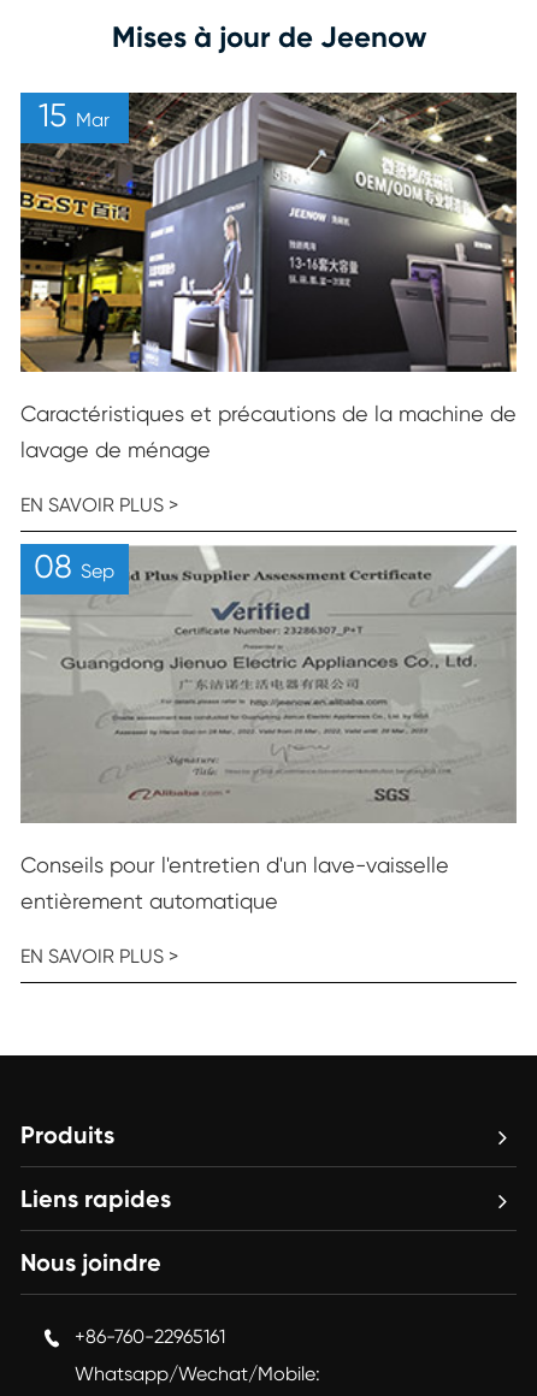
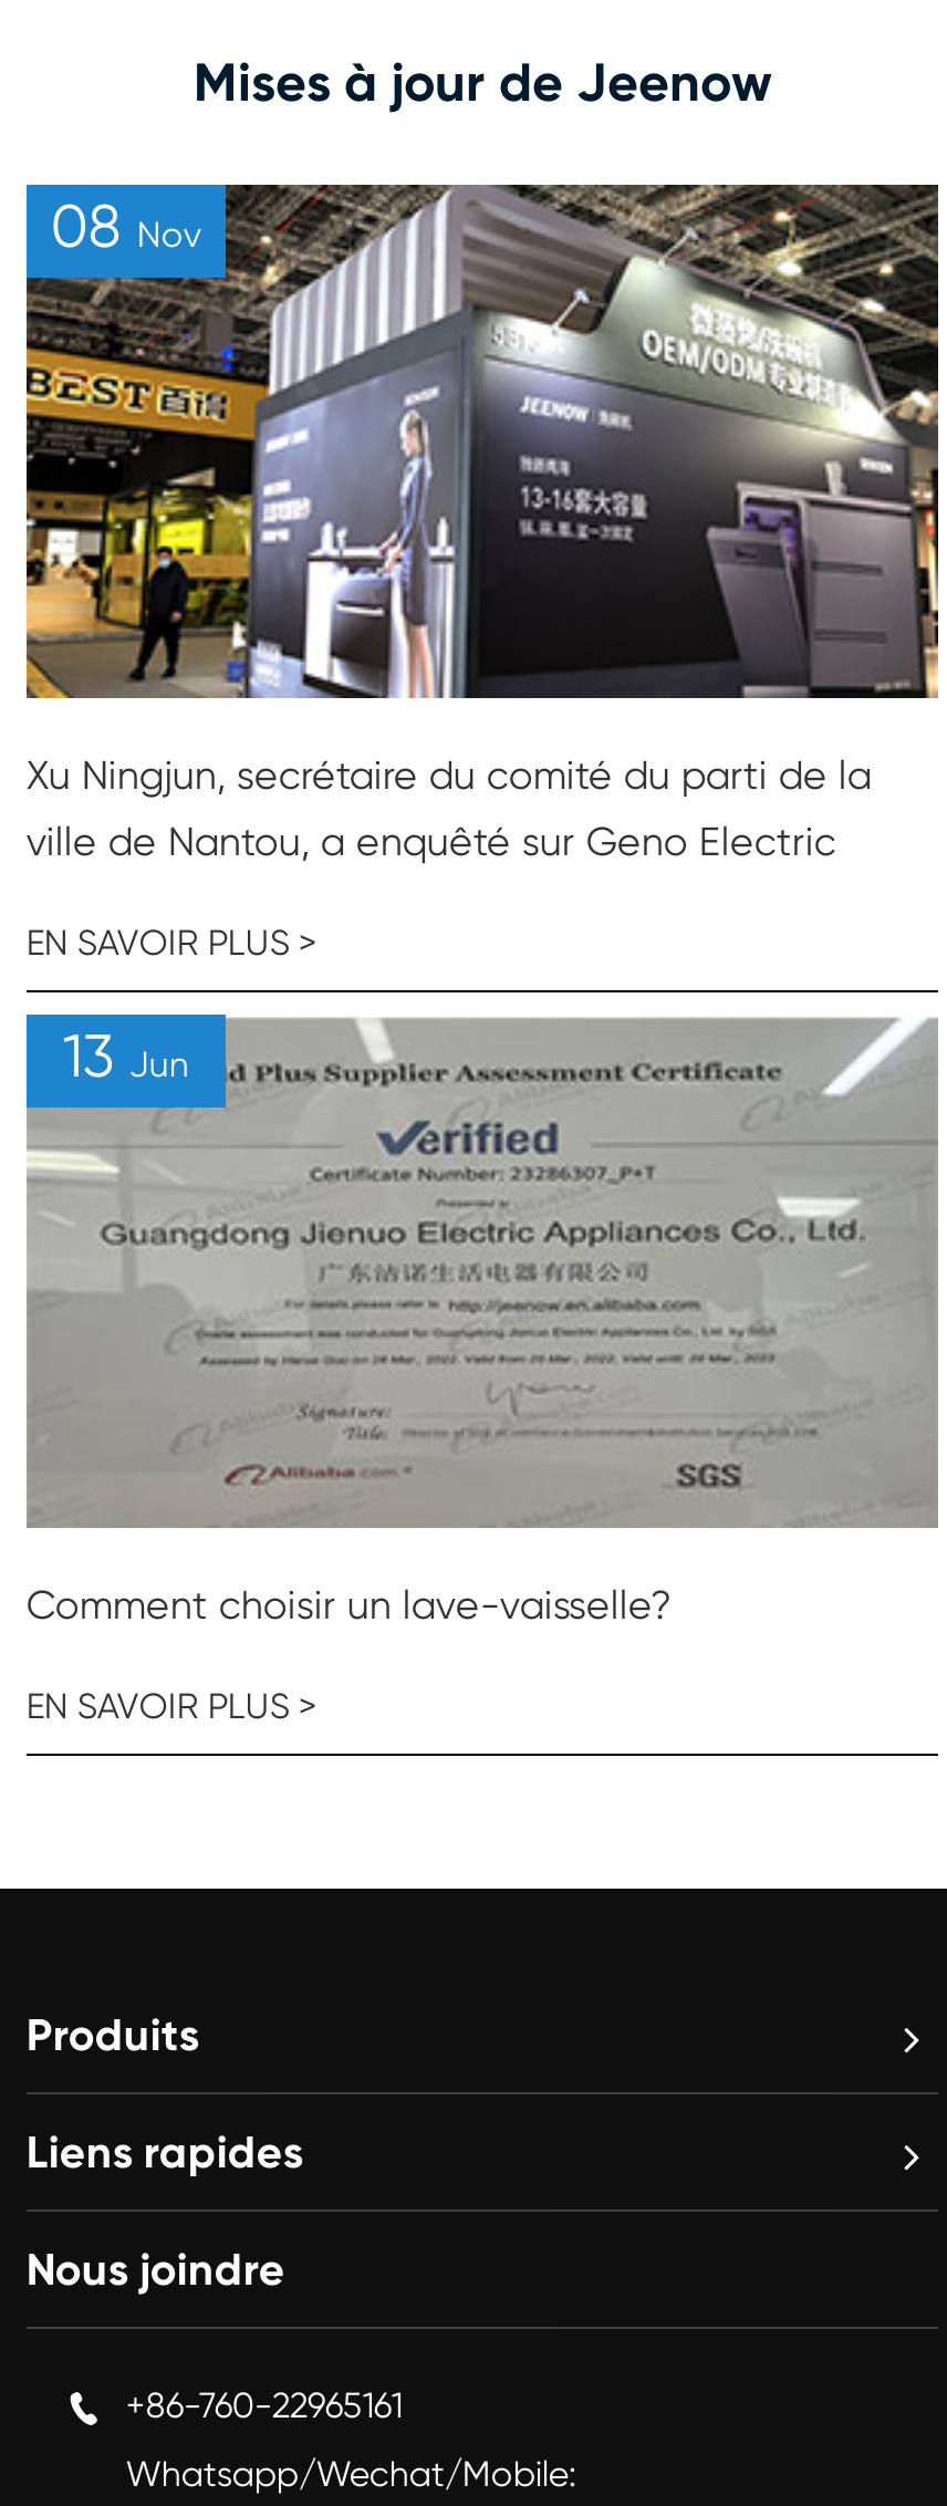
- 15 Mar
+ 08 Nov

- Caractéristiques et précautions de la machine de
- lavage de ménage
+ Xu Ningjun, secrétaire du comité du parti de la
+ ville de Nantou, a enquêté sur Geno Electric

- 08 Sep
+ 13 Jun

- Conseils pour l'entretien d'un lave-vaisselle
- entièrement automatique
+ Comment choisir un lave-vaisselle?
